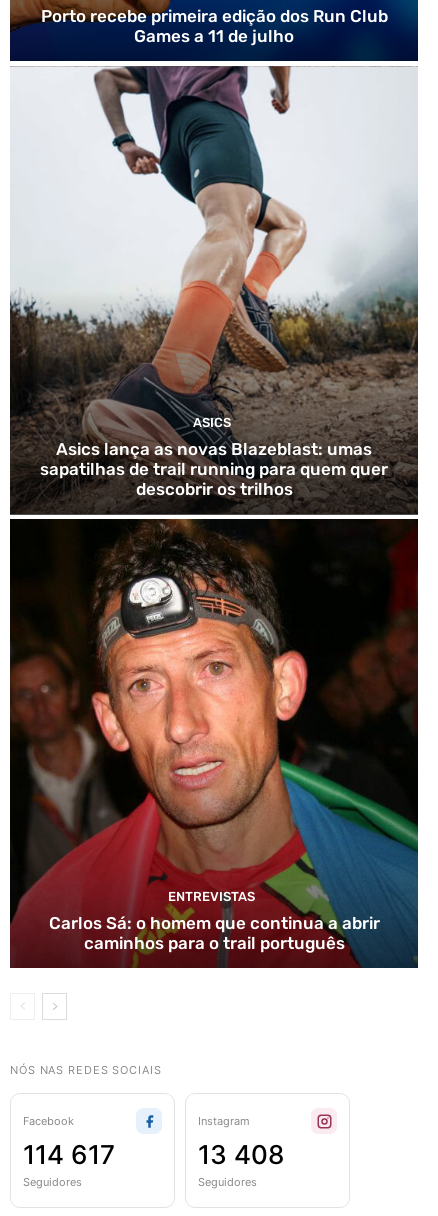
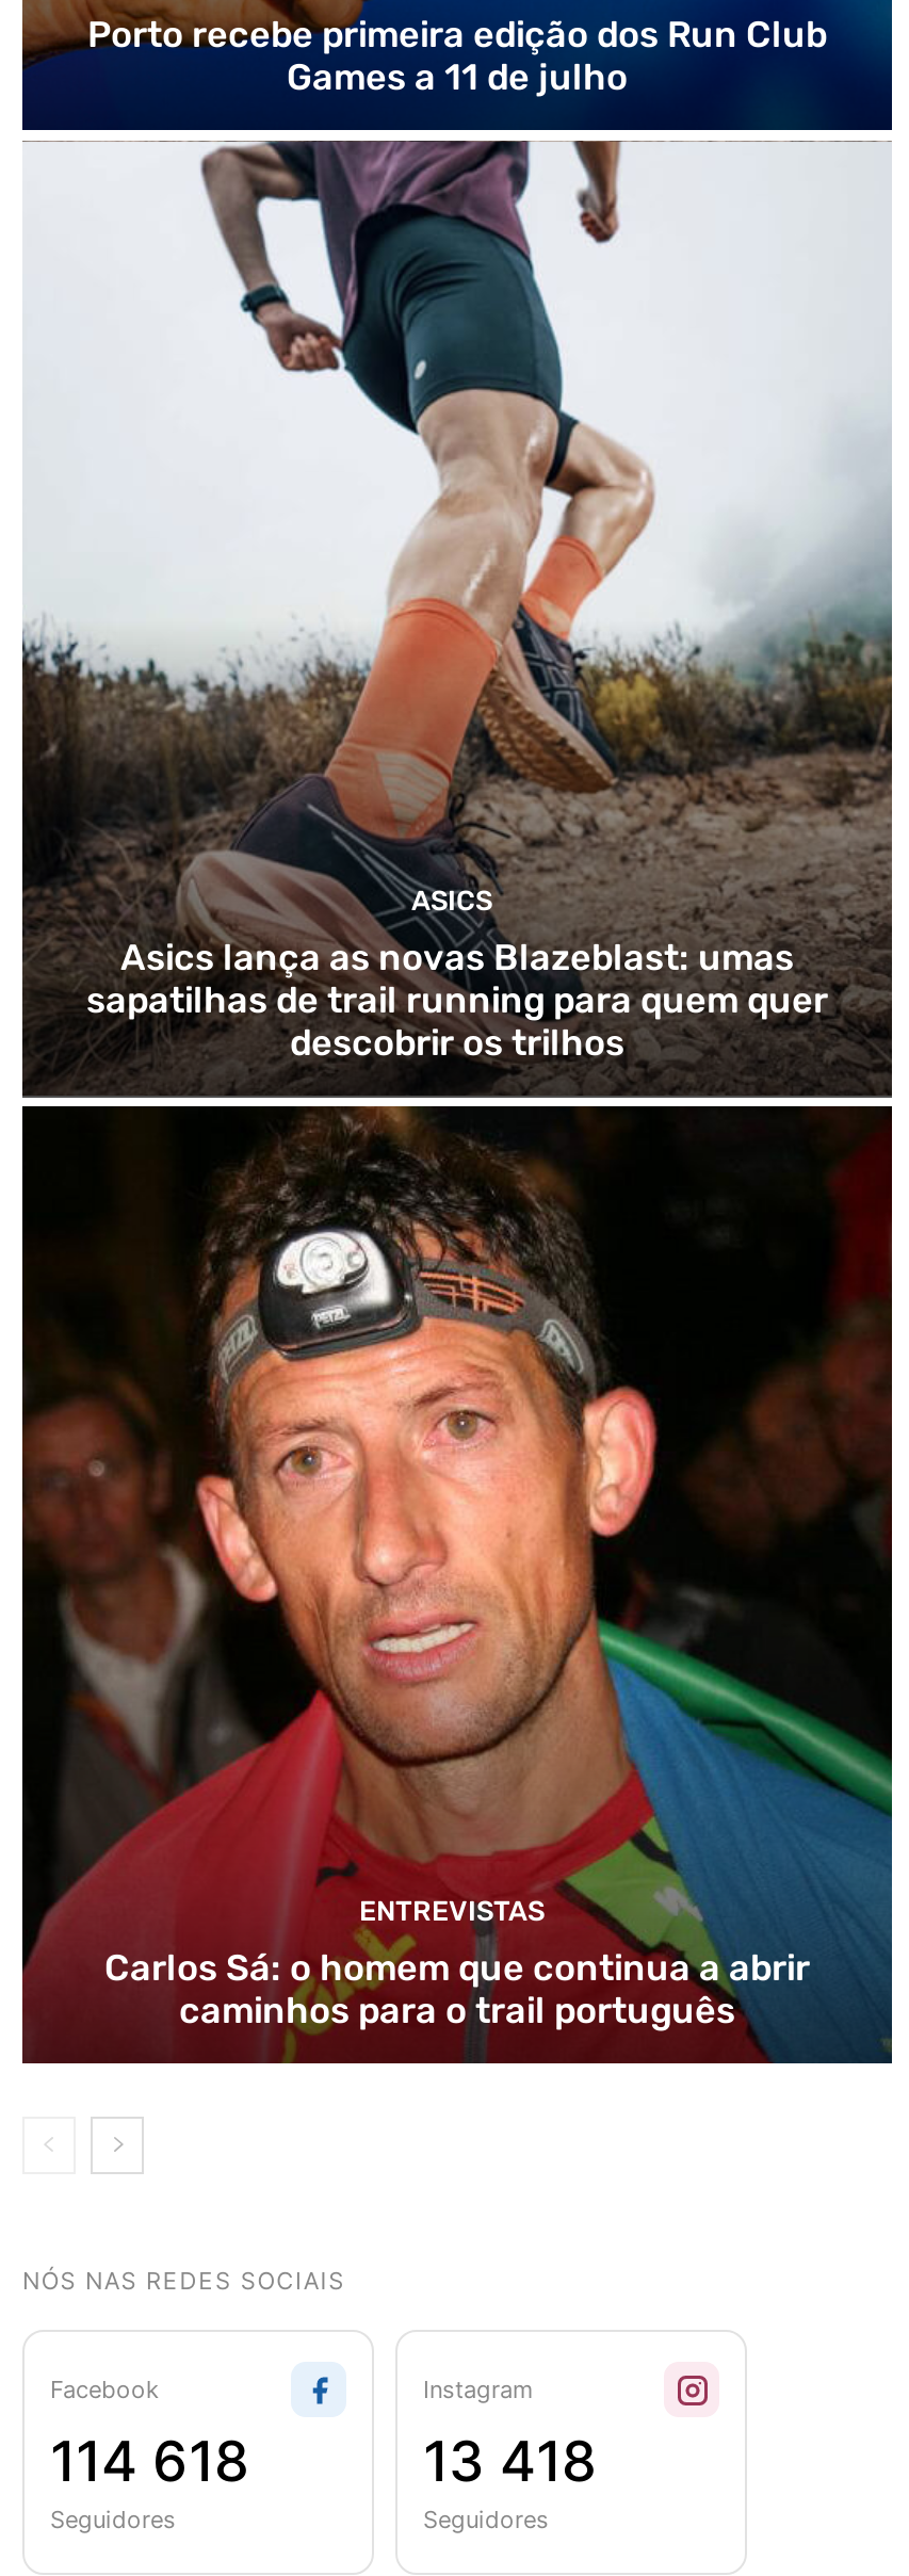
- 114 617
+ 114 618

- 13 408
+ 13 418
